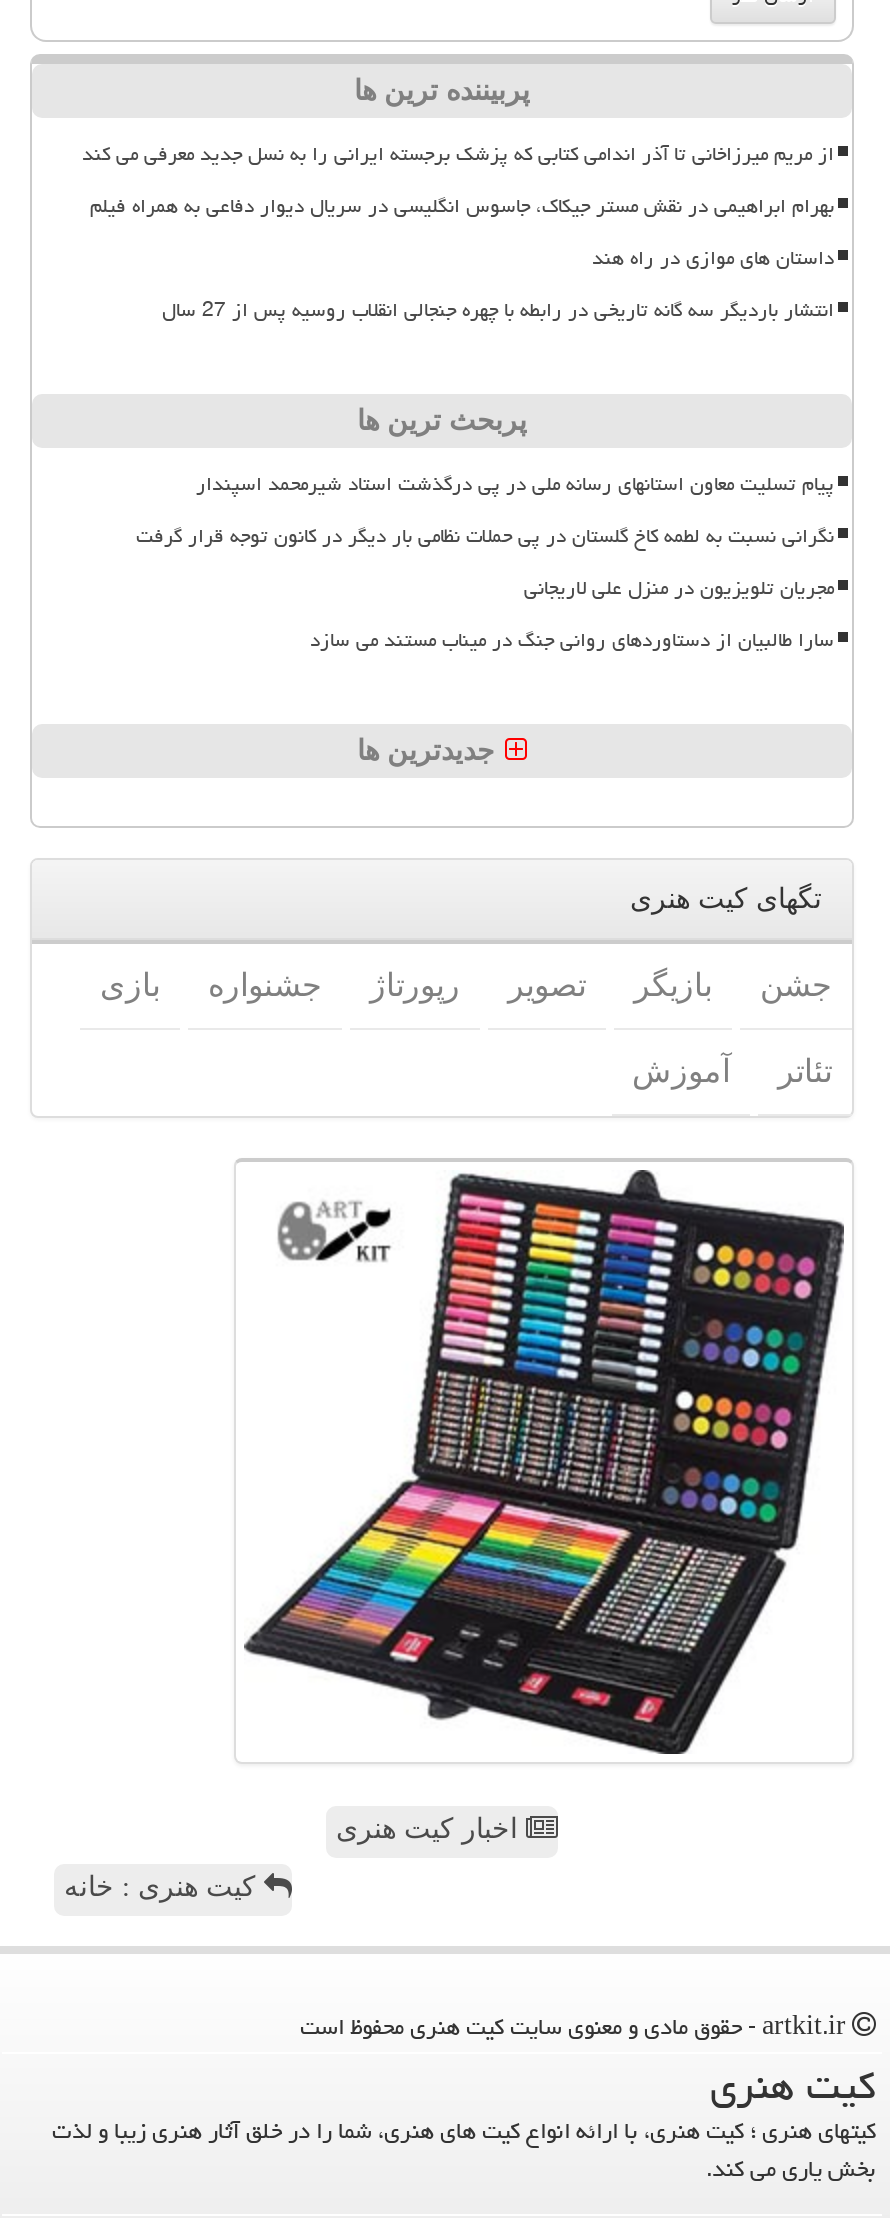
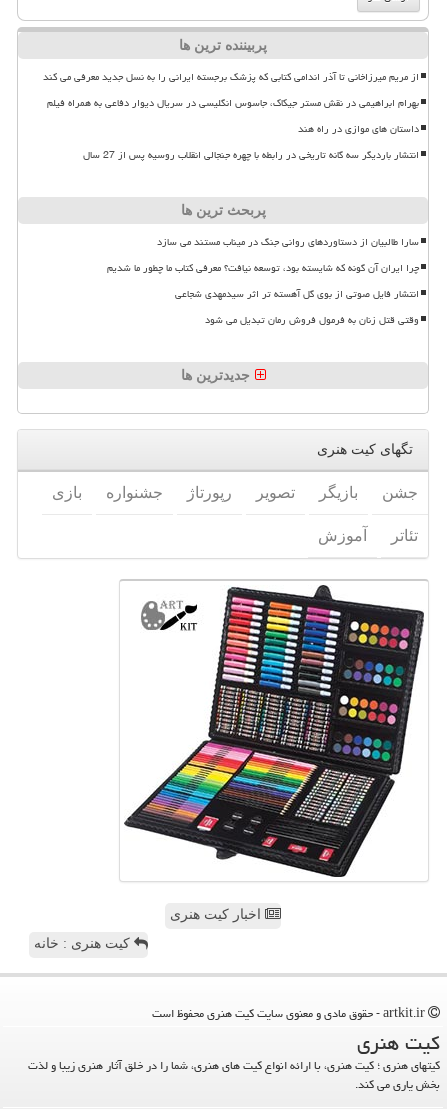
- پیام تسلیت معاون استانهای رسانه ملی در پی درگذشت استاد شیرمحمد اسپندار
- نگرانی نسبت به لطمه کاخ گلستان در پی حملات نظامی بار دیگر در کانون توجه قرار گرفت
- مجریان تلویزیون در منزل علی لاریجانی

moved up: سارا طالبیان از دستاوردهای روانی جنگ در میناب مستند می سازد

+ چرا ایران آن گونه که شایسته بود، توسعه نیافت؟ معرفی کتاب ما چطور ما شدیم
+ انتشار فایل صوتی از بوی گل آهسته تر اثر سیدمهدی شجاعی
+ وقتی قتل زنان به فرمول فروش رمان تبدیل می شود
